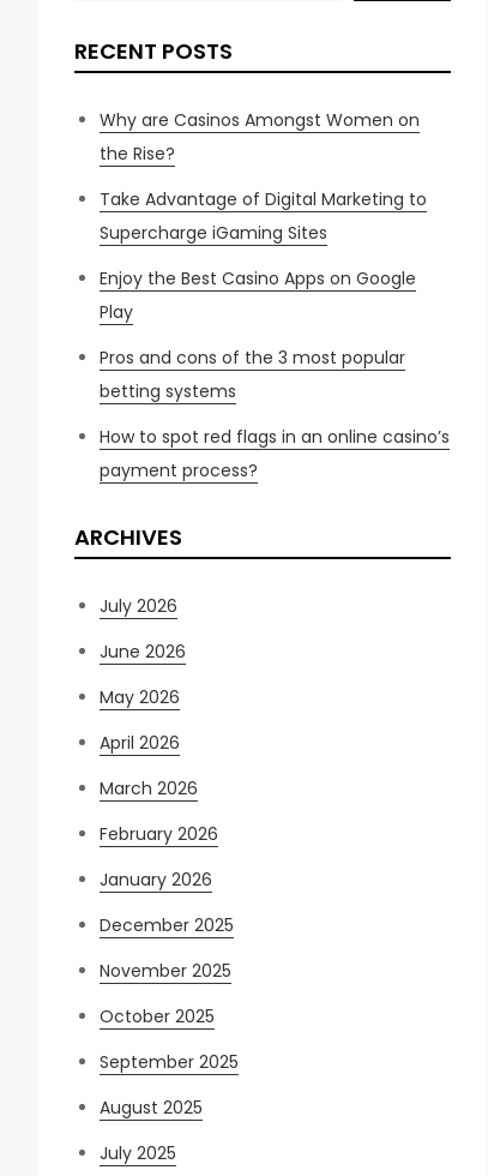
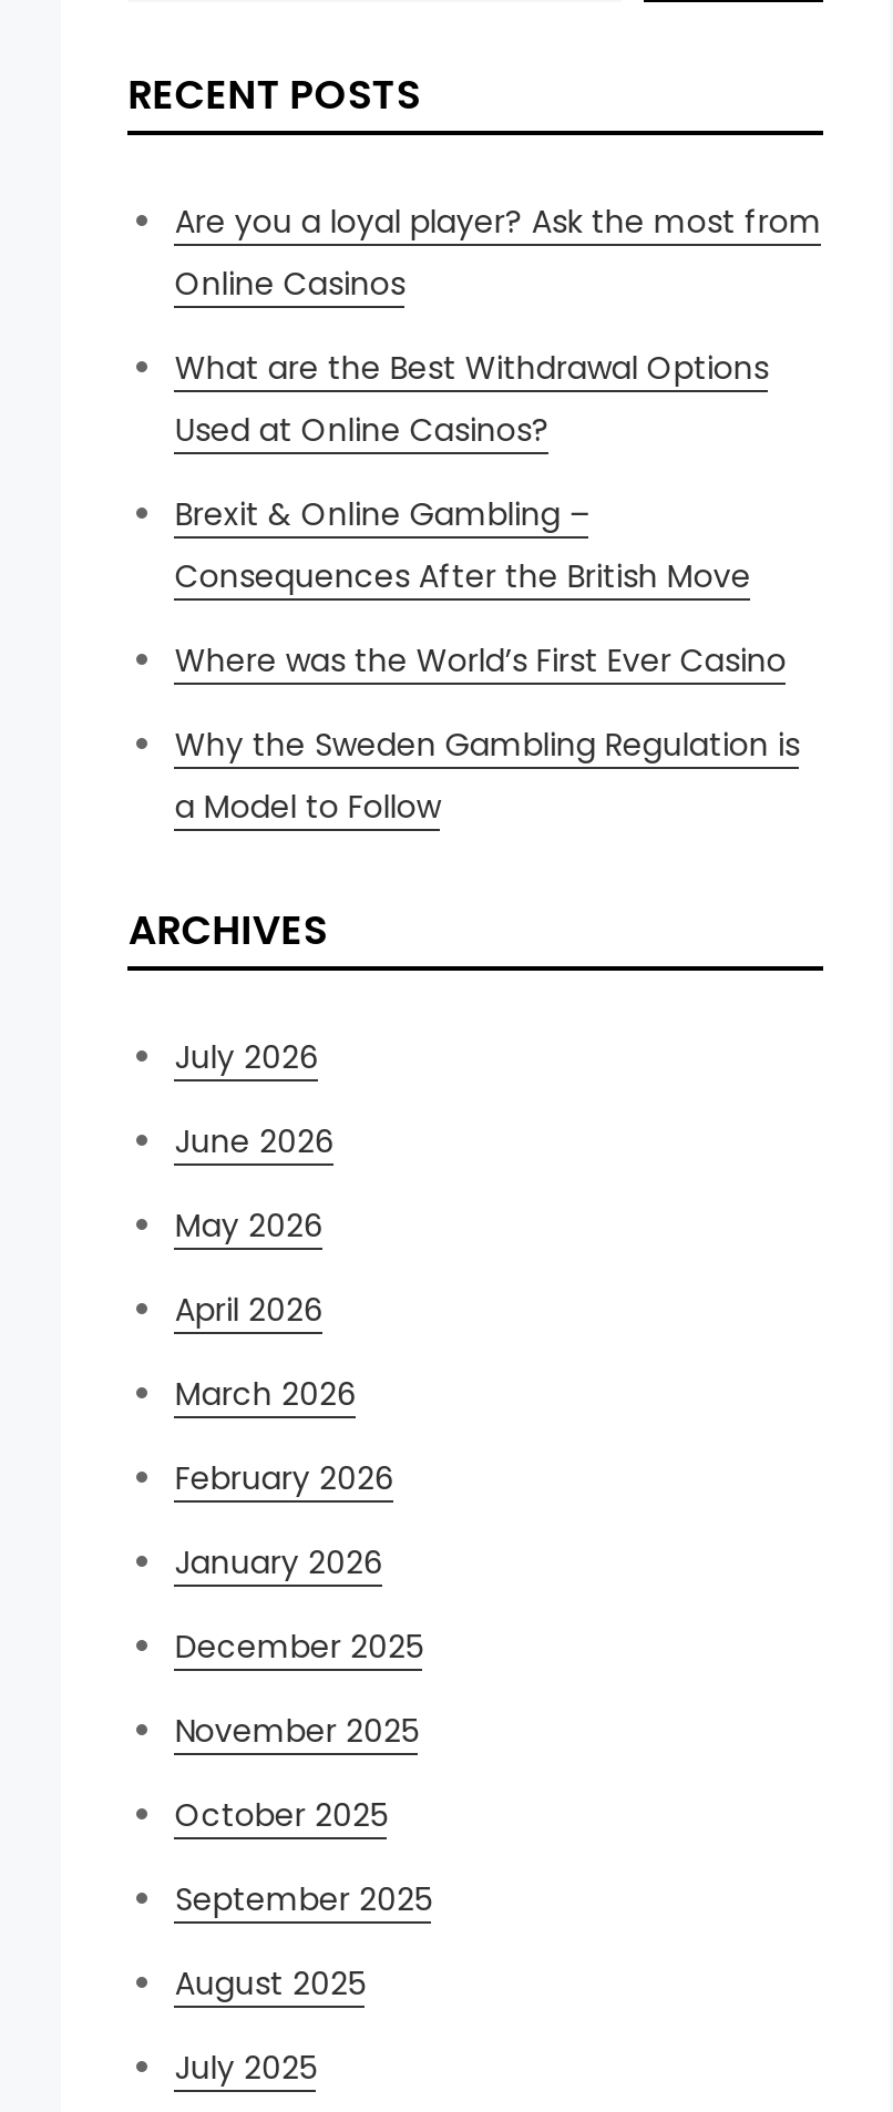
- Why are Casinos Amongst Women on
- the Rise?
+ Are you a loyal player? Ask the most from
+ Online Casinos

- Take Advantage of Digital Marketing to
- Supercharge iGaming Sites
+ What are the Best Withdrawal Options
+ Used at Online Casinos?

- Enjoy the Best Casino Apps on Google
- Play
+ Brexit & Online Gambling –
+ Consequences After the British Move

- Pros and cons of the 3 most popular
- betting systems
+ Where was the World’s First Ever Casino

- How to spot red flags in an online casino’s
- payment process?
+ Why the Sweden Gambling Regulation is
+ a Model to Follow
